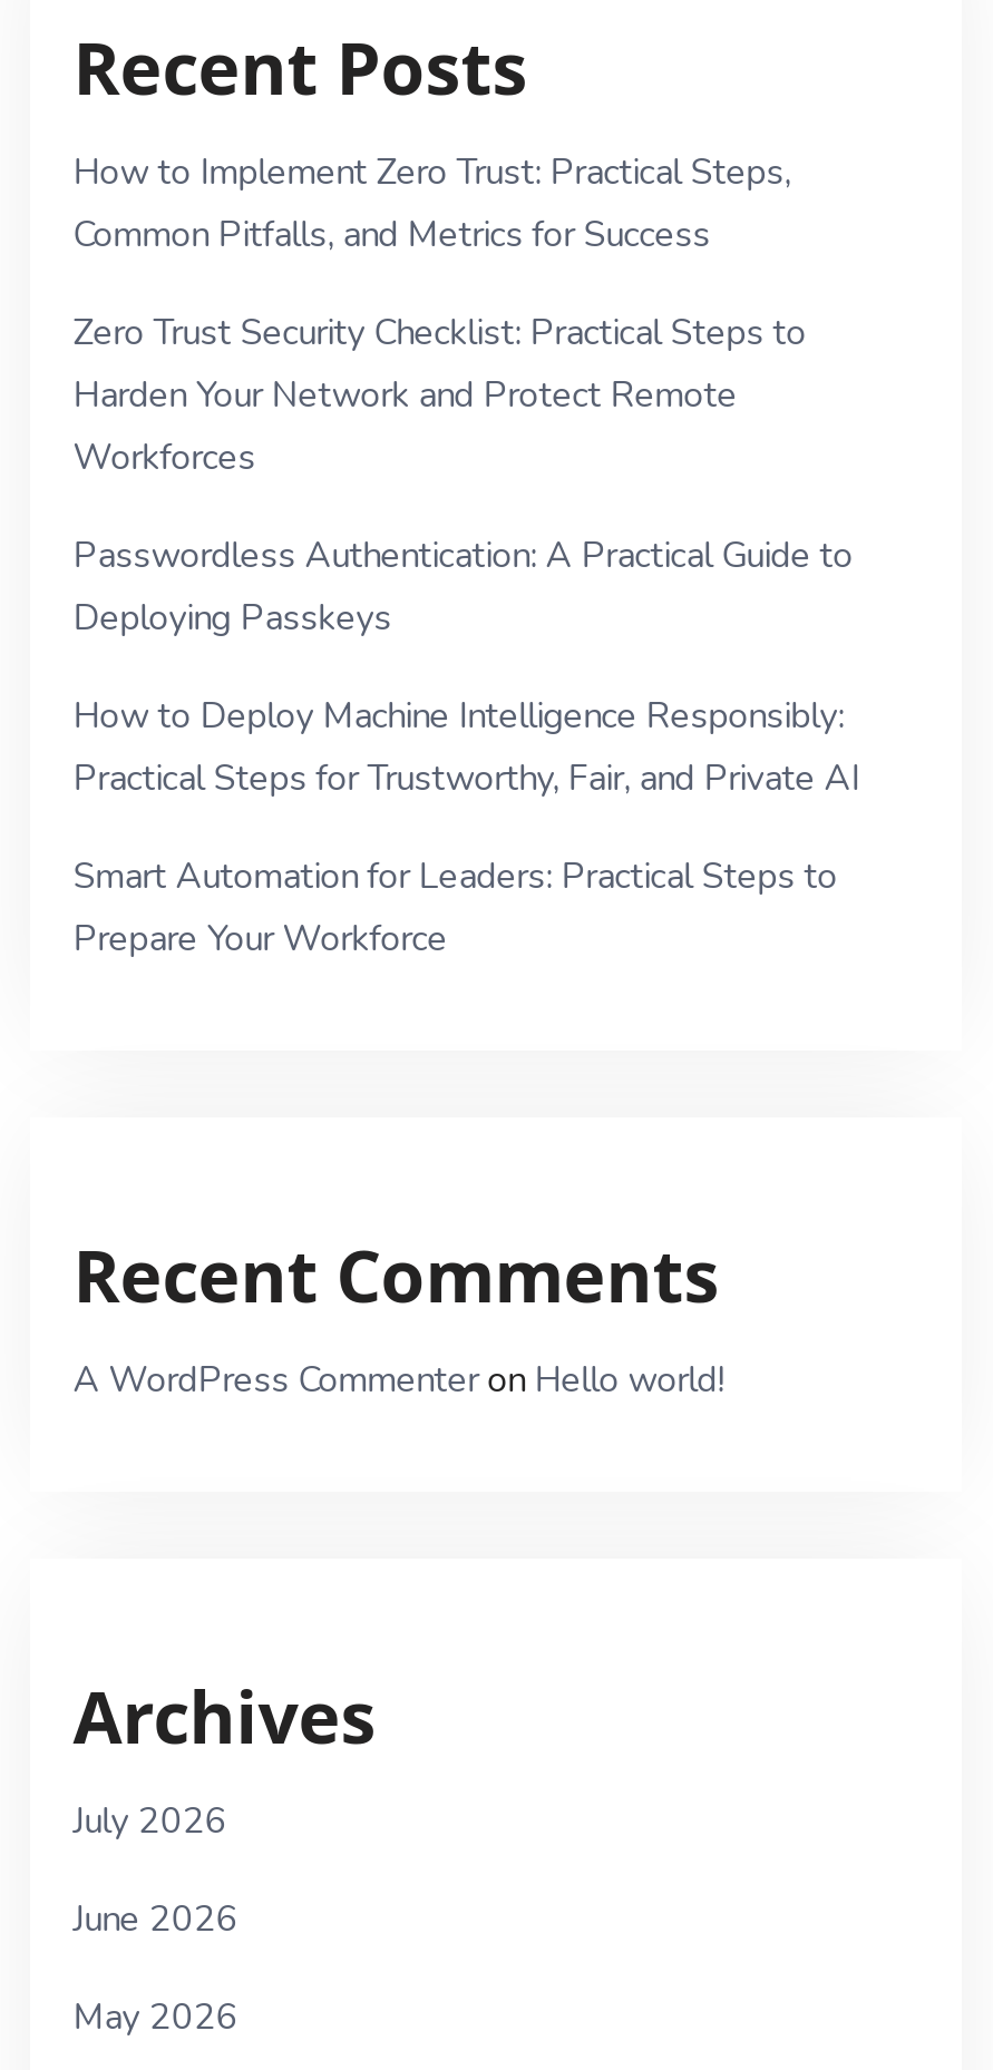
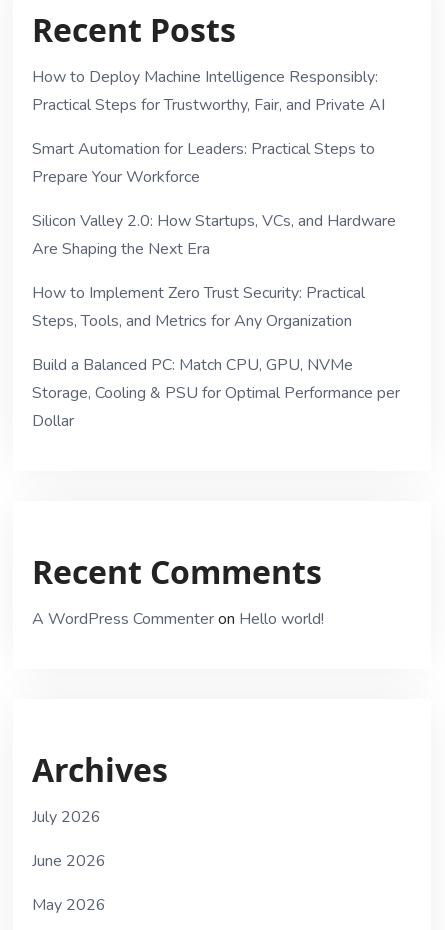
- How to Implement Zero Trust: Practical Steps,
- Common Pitfalls, and Metrics for Success
- Zero Trust Security Checklist: Practical Steps to
- Harden Your Network and Protect Remote
- Workforces
- Passwordless Authentication: A Practical Guide to
- Deploying Passkeys

moved up: How to Deploy Machine Intelligence Responsibly: | Practical Steps for Trustworthy, Fair, and Private AI | Smart Automation for Leaders: Practical Steps to | Prepare Your Workforce

+ Silicon Valley 2.0: How Startups, VCs, and Hardware
+ Are Shaping the Next Era
+ How to Implement Zero Trust Security: Practical
+ Steps, Tools, and Metrics for Any Organization
+ Build a Balanced PC: Match CPU, GPU, NVMe
+ Storage, Cooling & PSU for Optimal Performance per
+ Dollar
